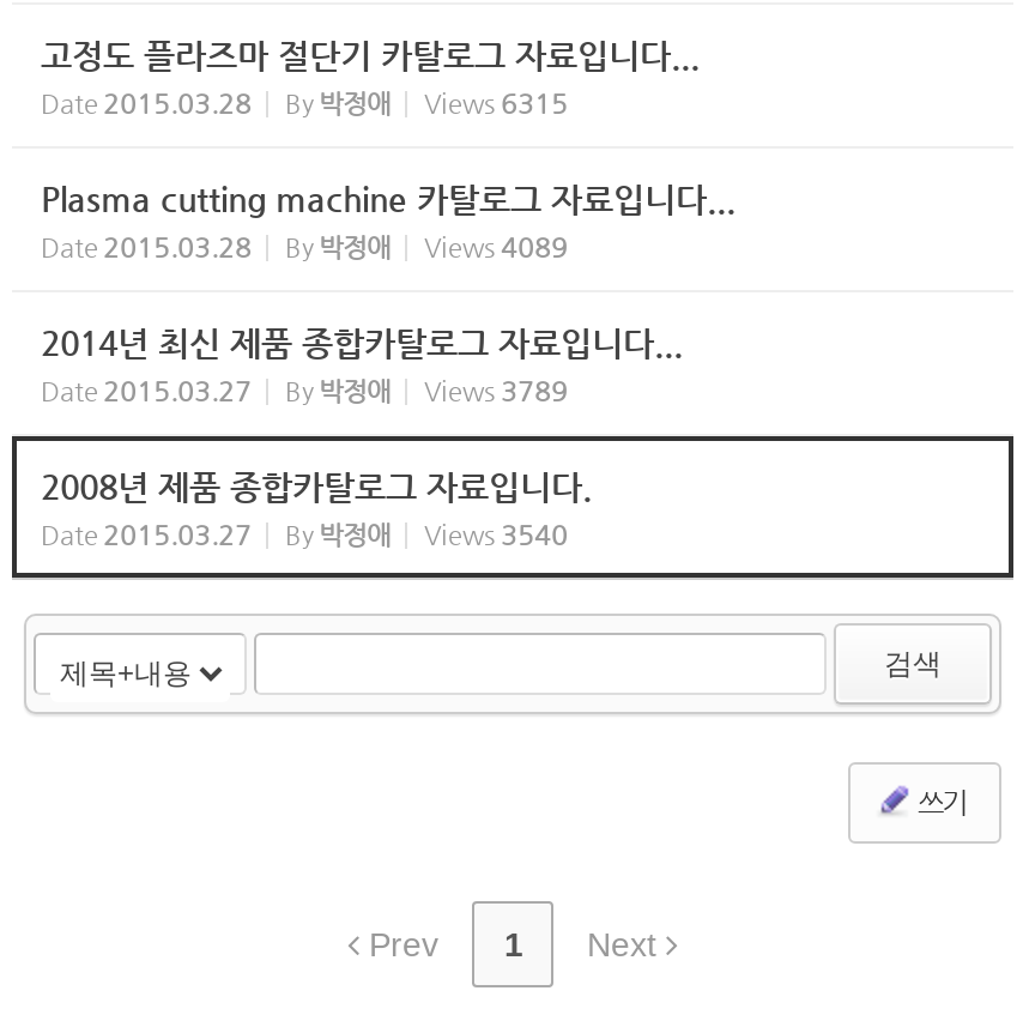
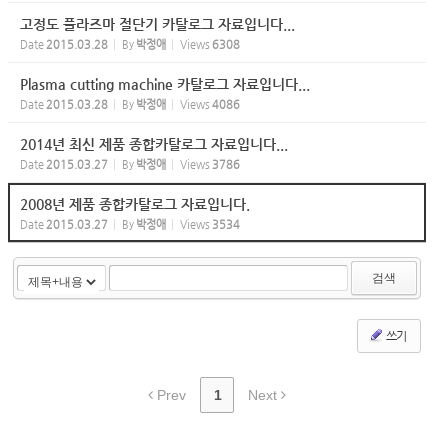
- Date 2015.03.28 By 박정애 Views 6315
+ Date 2015.03.28 By 박정애 Views 6308

- Date 2015.03.28 By 박정애 Views 4089
+ Date 2015.03.28 By 박정애 Views 4086

- Date 2015.03.27 By 박정애 Views 3789
+ Date 2015.03.27 By 박정애 Views 3786

- Date 2015.03.27 By 박정애 Views 3540
+ Date 2015.03.27 By 박정애 Views 3534
